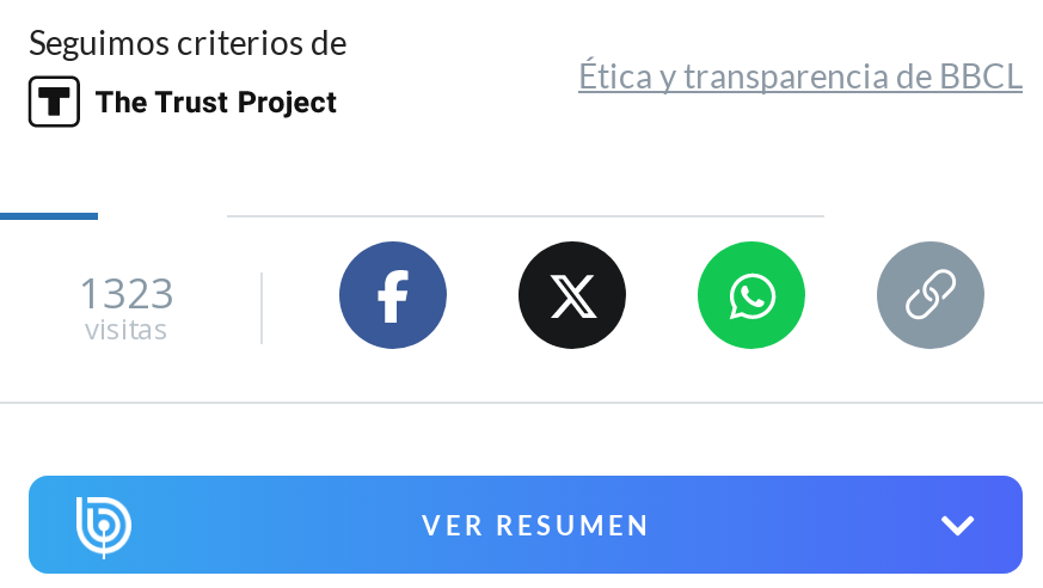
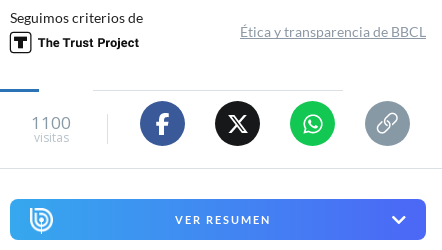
- 1323
+ 1100
